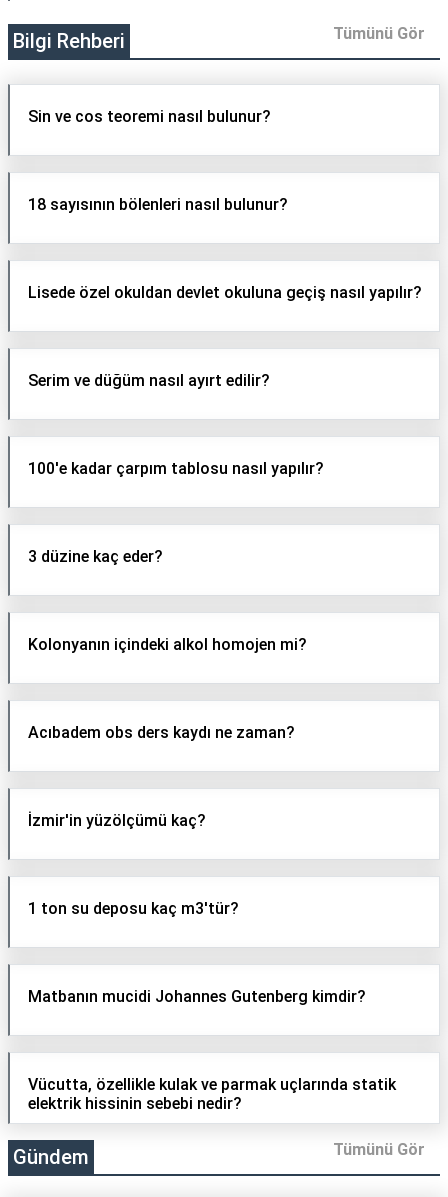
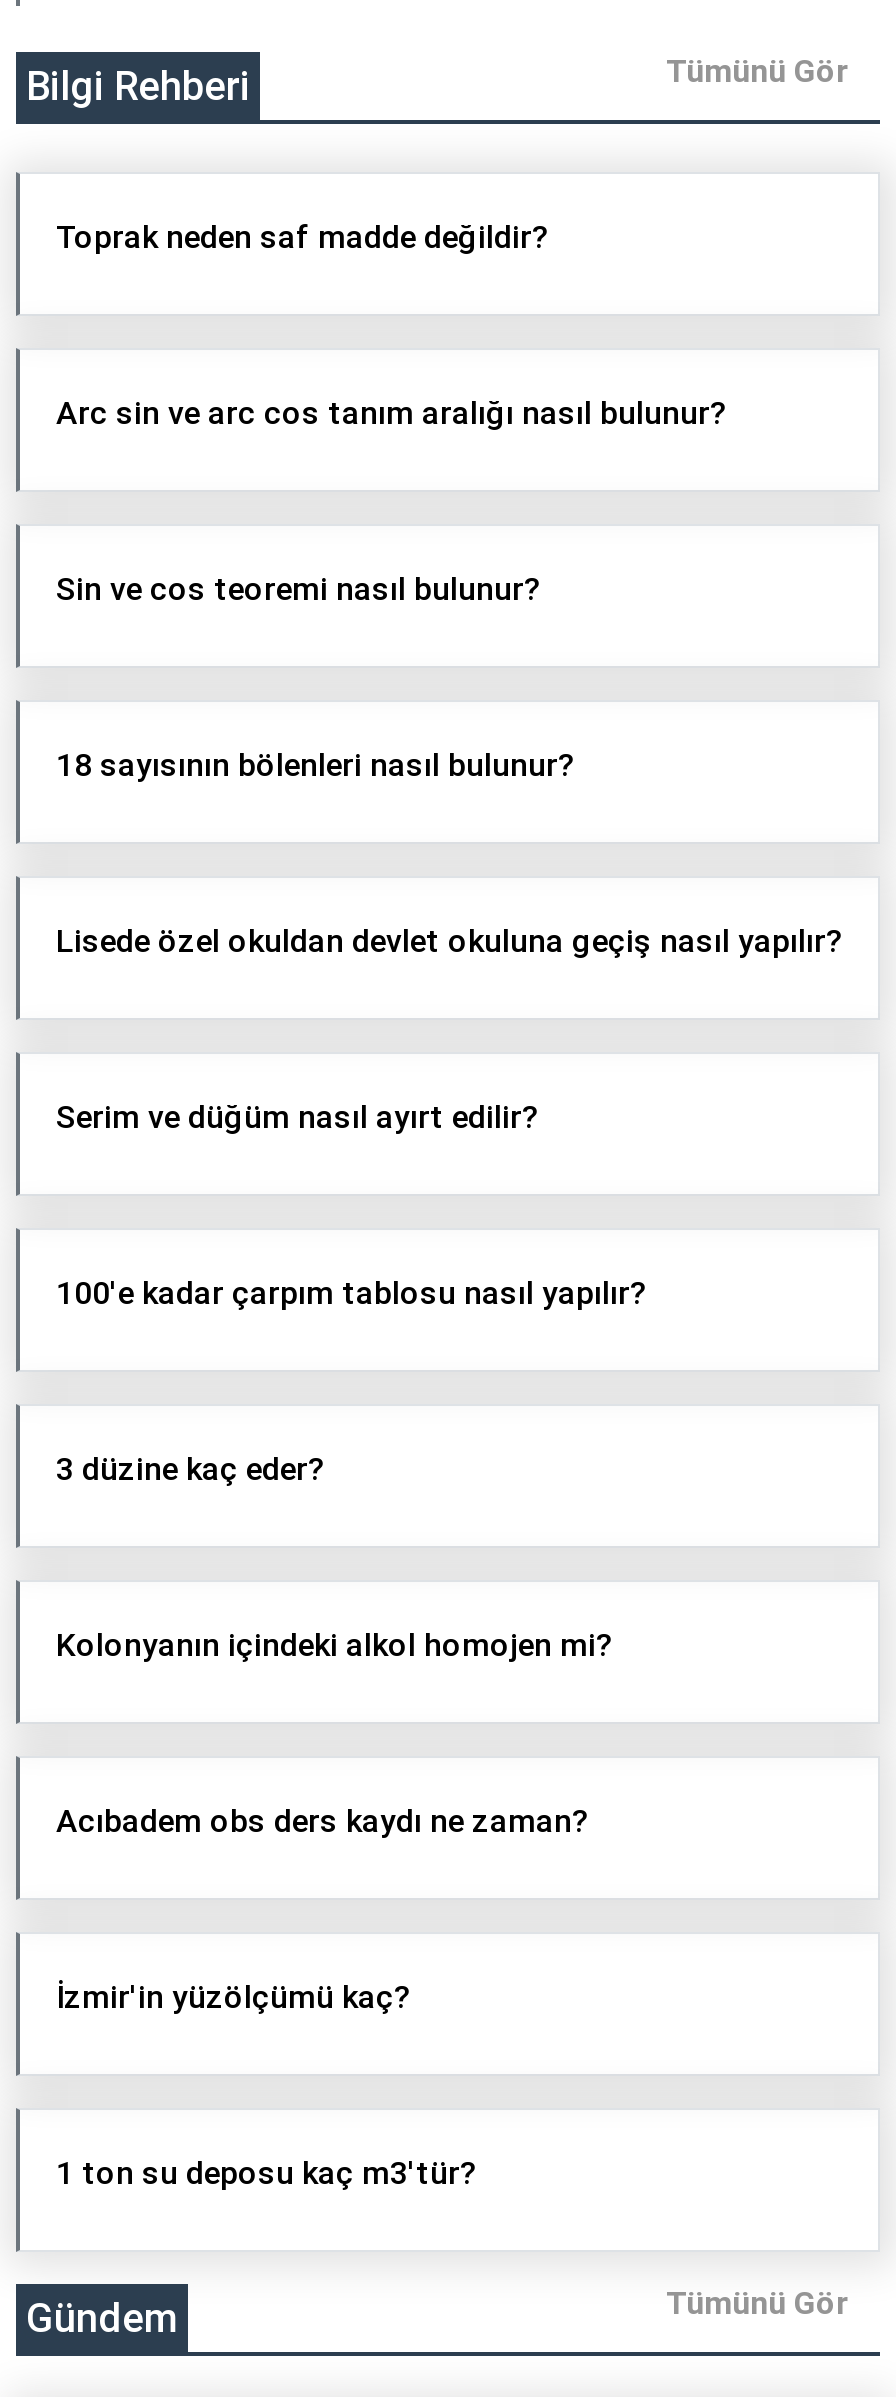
+ Toprak neden saf madde değildir?

+ Arc sin ve arc cos tanım aralığı nasıl bulunur?

moved down: Sin ve cos teoremi nasıl bulunur? | 18 sayısının bölenleri nasıl bulunur? | Lisede özel okuldan devlet okuluna geçiş nasıl yapılır? | ... | İzmir'in yüzölçümü kaç? | 1 ton su deposu kaç m3'tür?

- Matbanın mucidi Johannes Gutenberg kimdir?

- Vücutta, özellikle kulak ve parmak uçlarında statik
- elektrik hissinin sebebi nedir?
